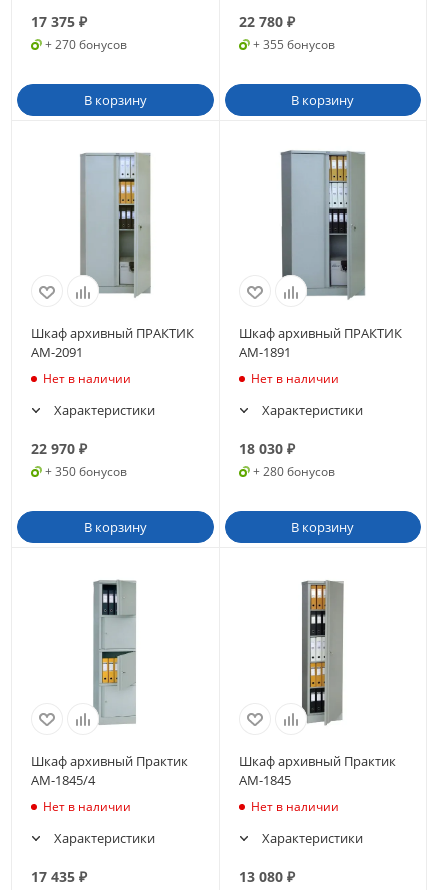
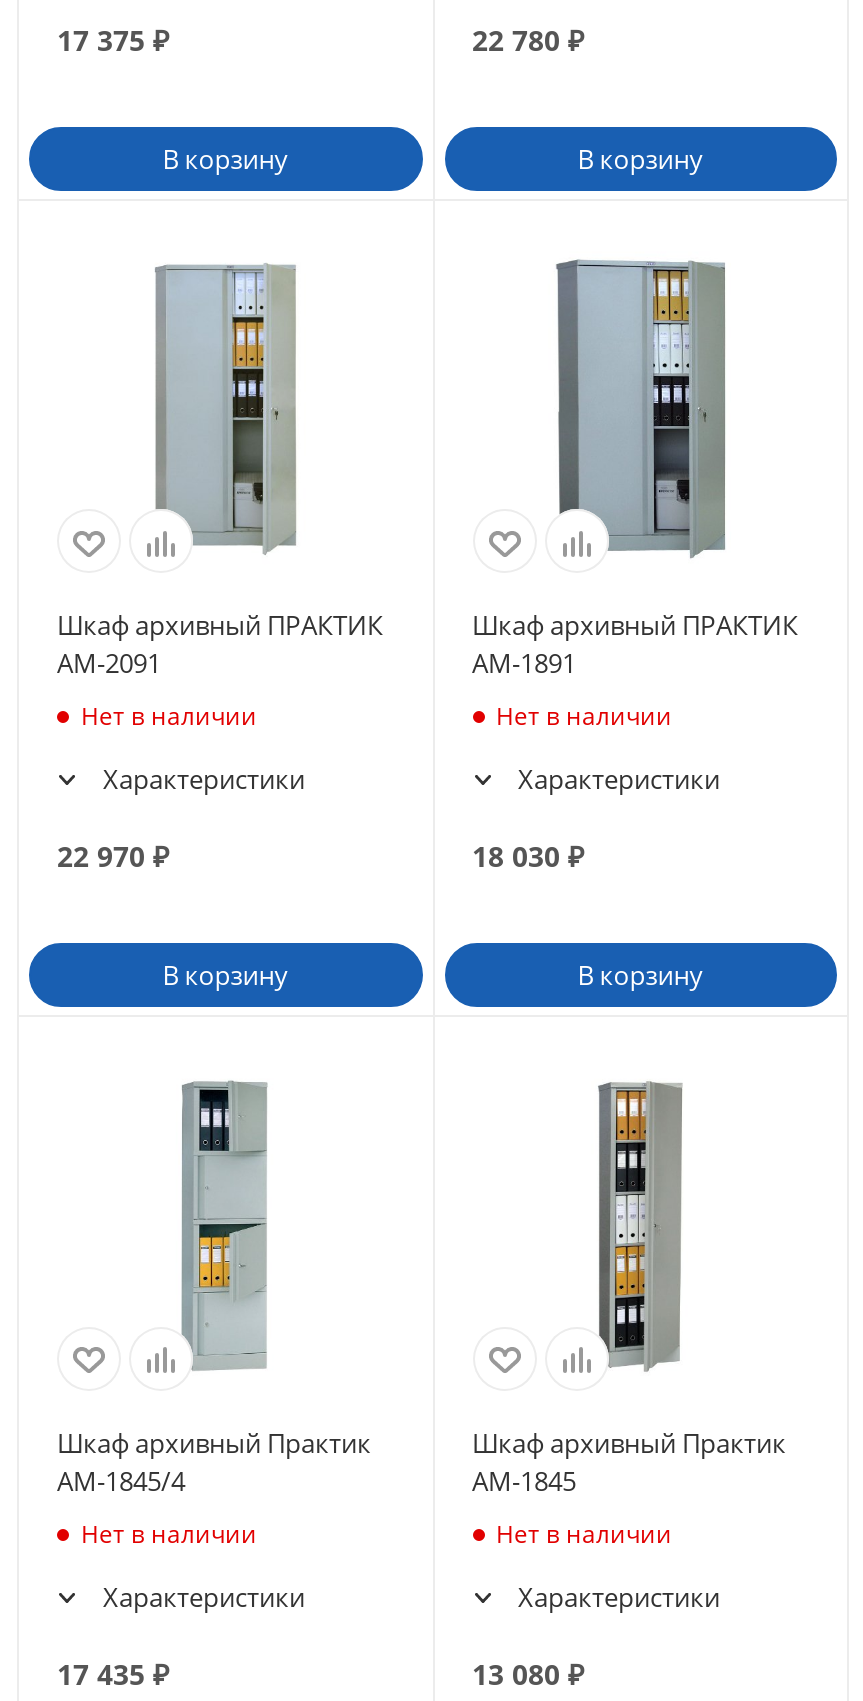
- + 270 бонусов

- + 355 бонусов

- + 350 бонусов

- + 280 бонусов
